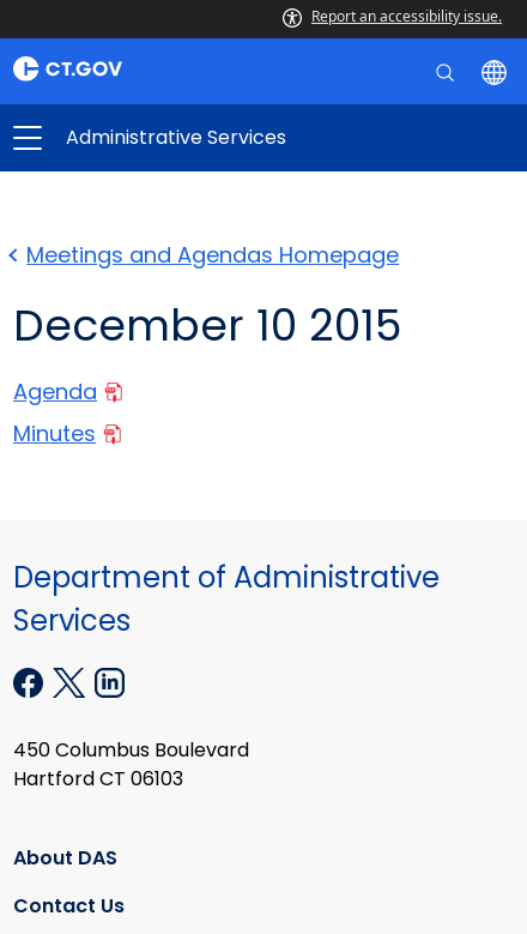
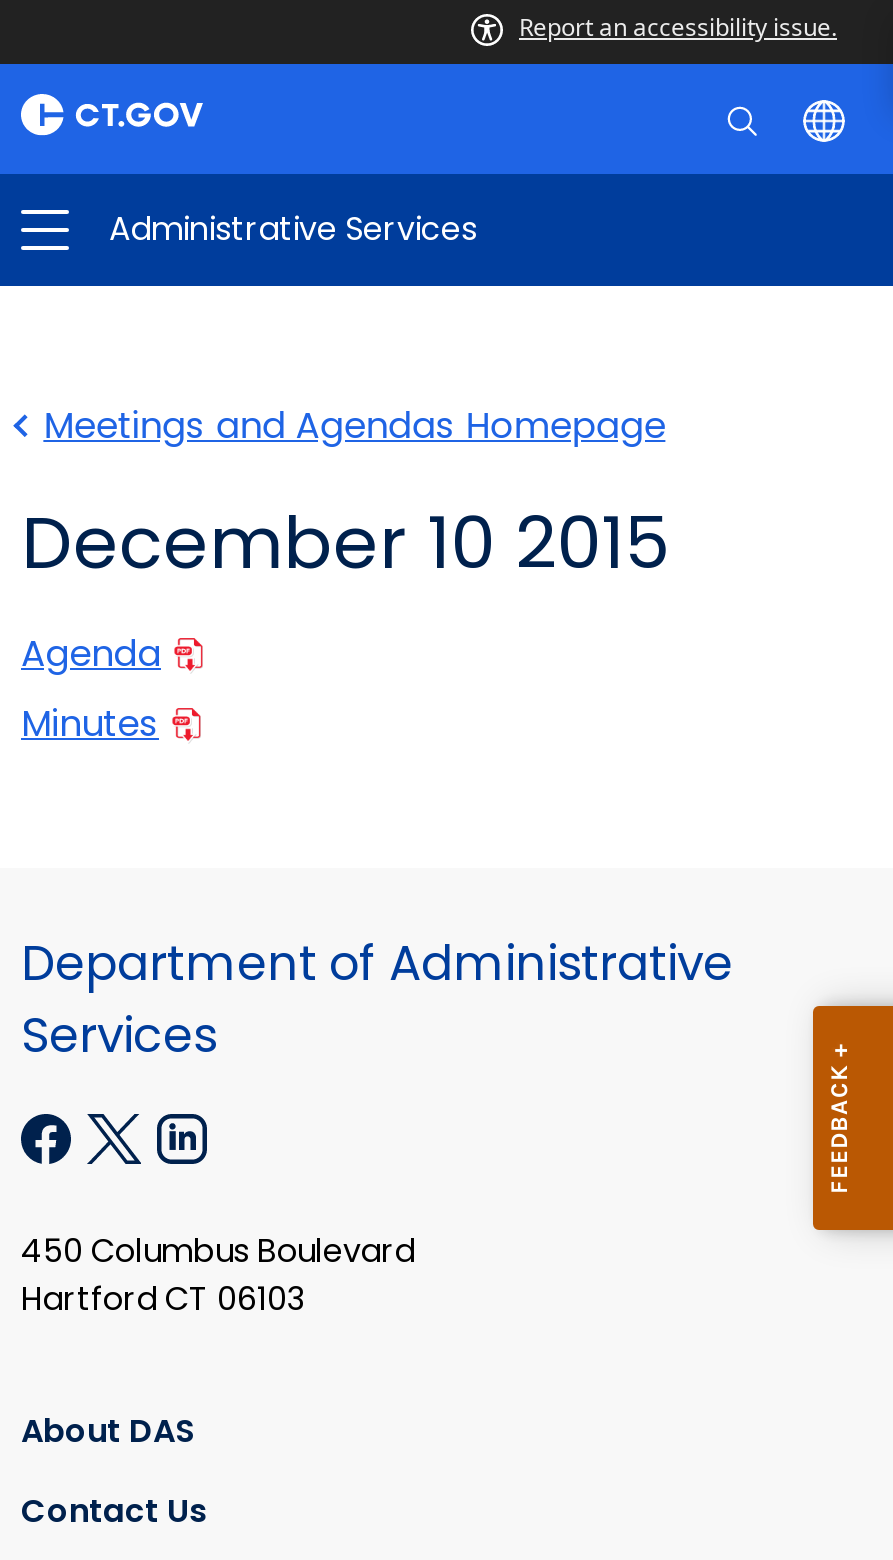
+ [image]
